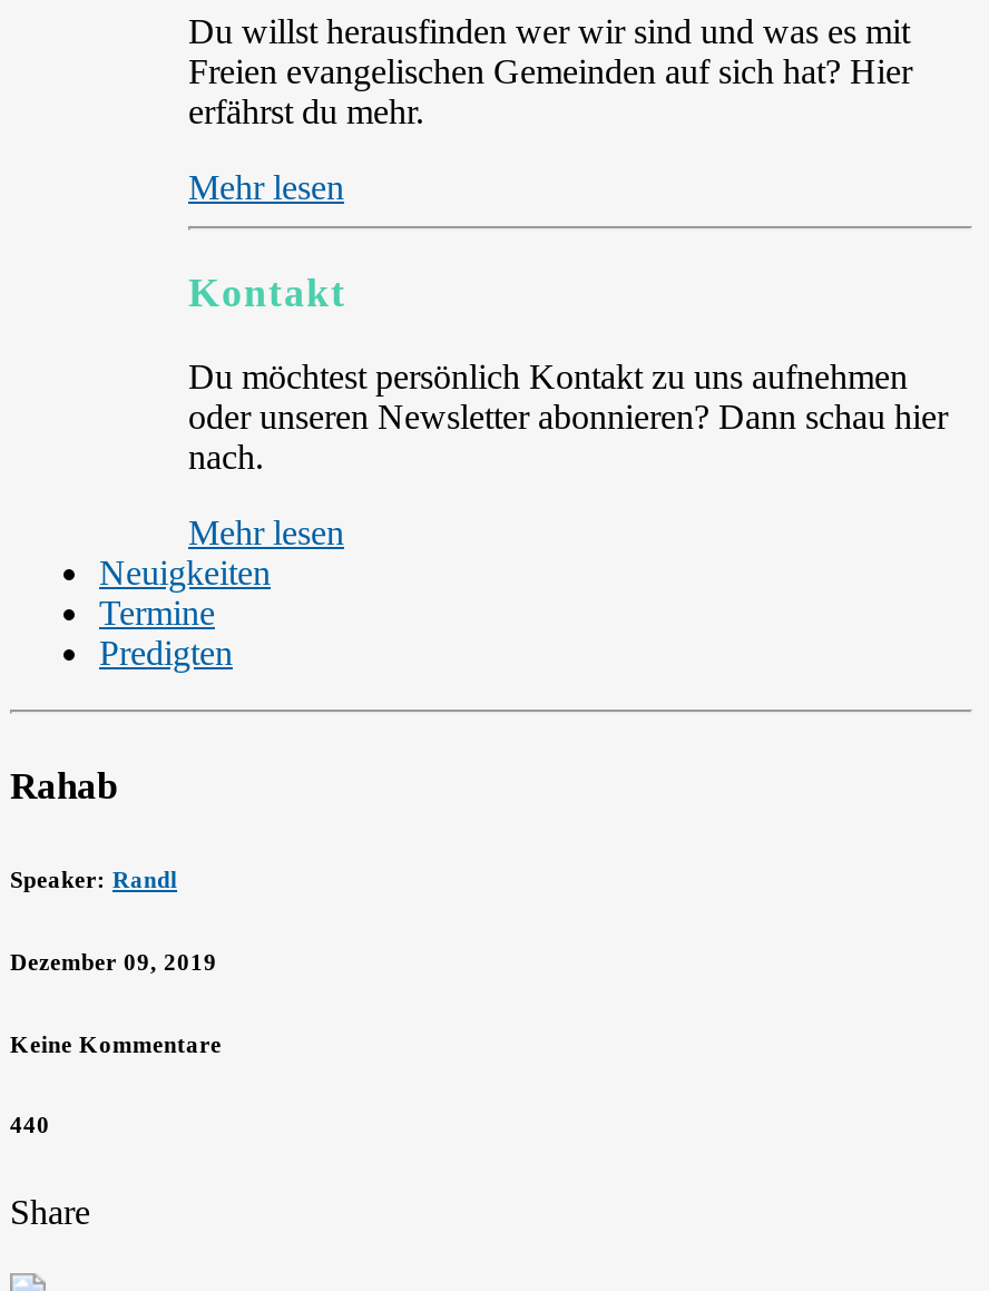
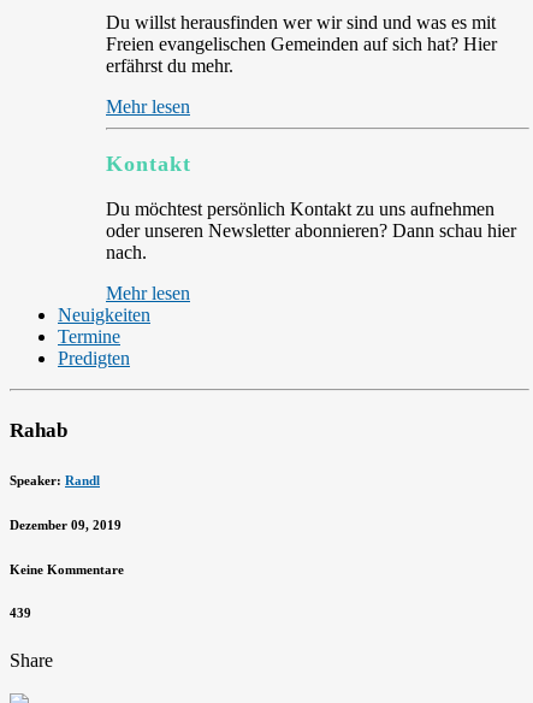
- 440
+ 439
